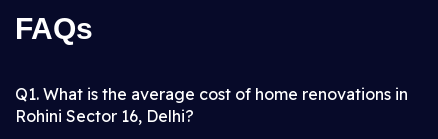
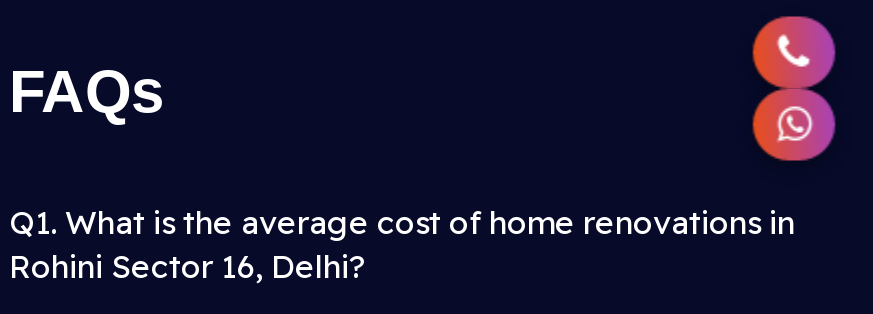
+ [image]
